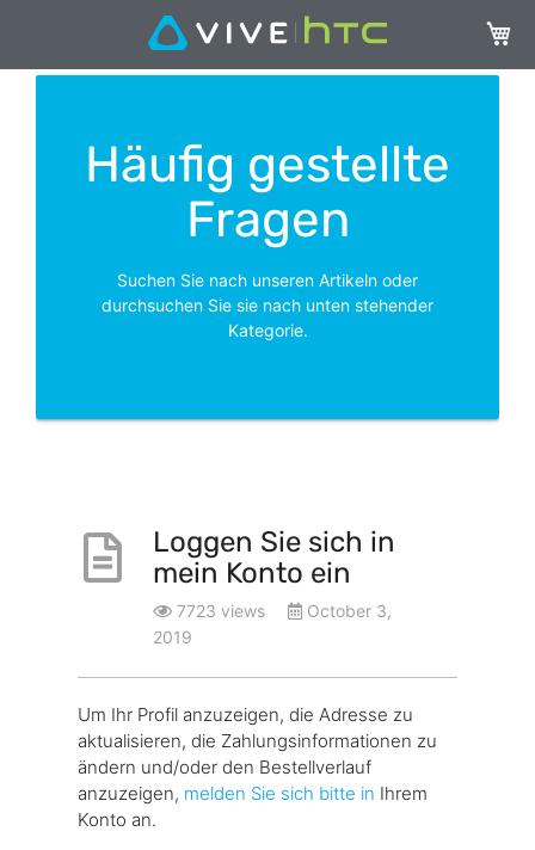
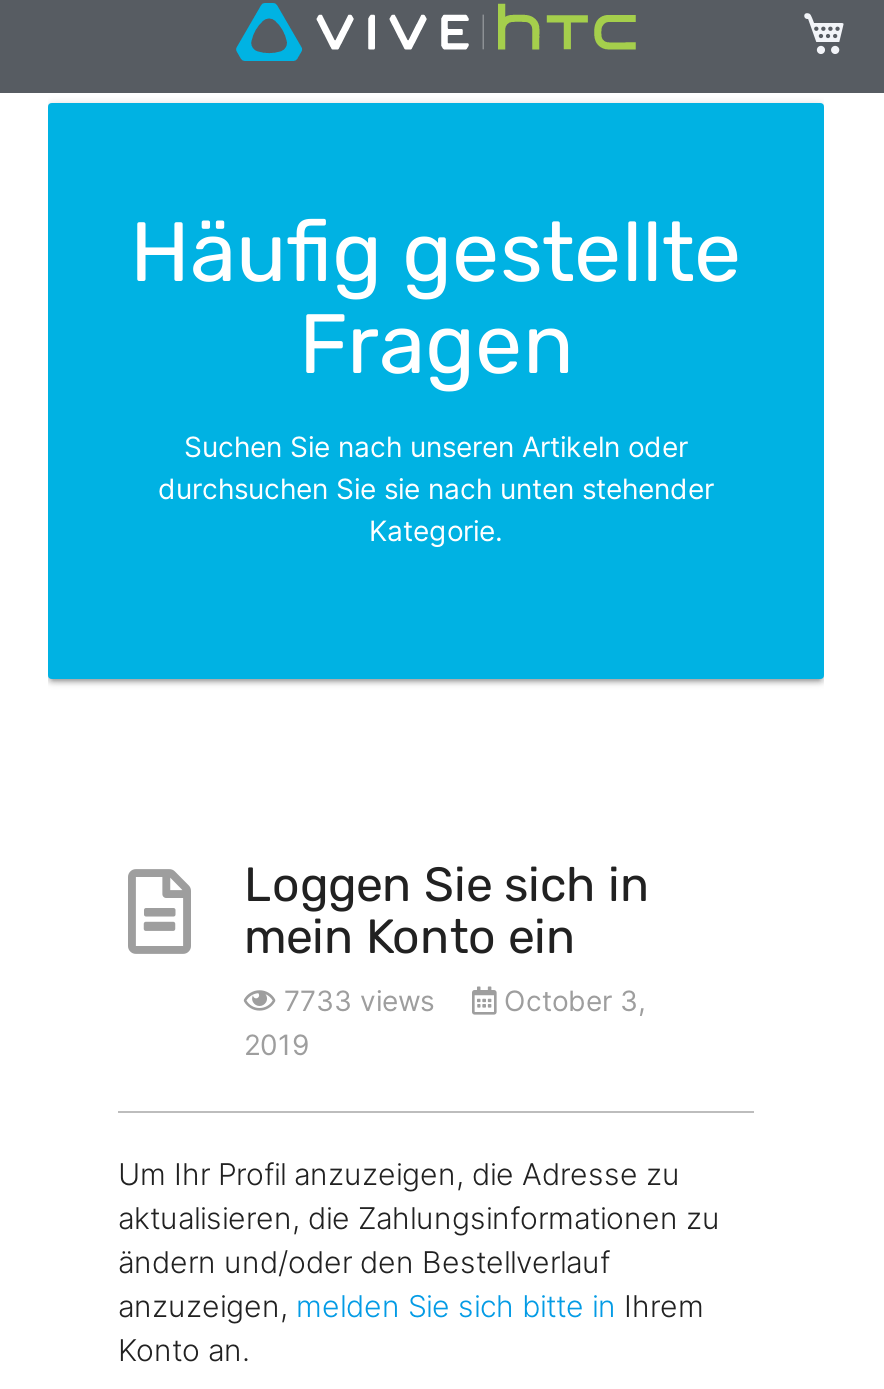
- 7723 views October 3,
+ 7733 views October 3,
